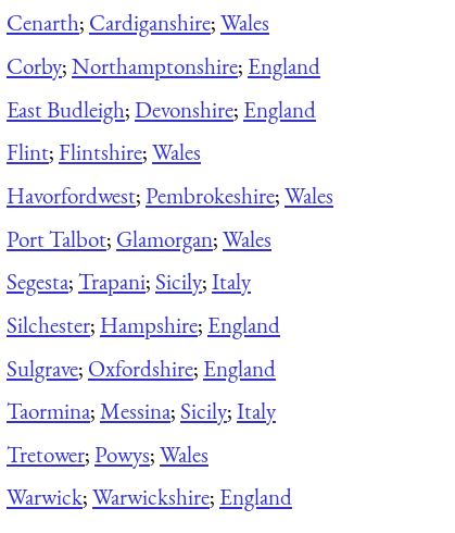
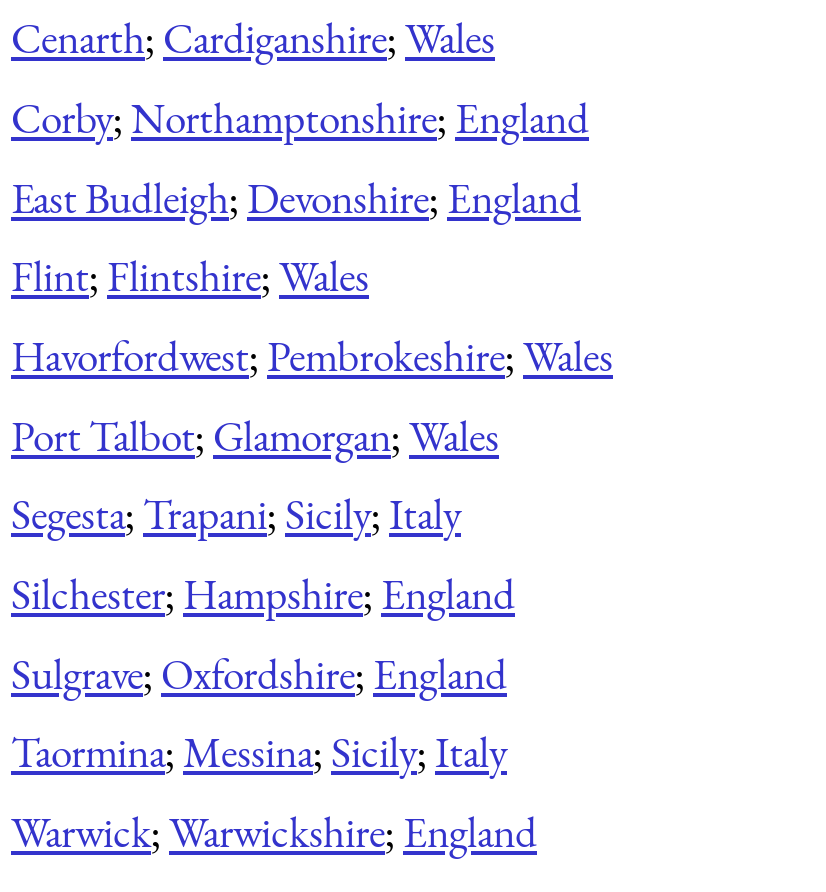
- Tretower; Powys; Wales
